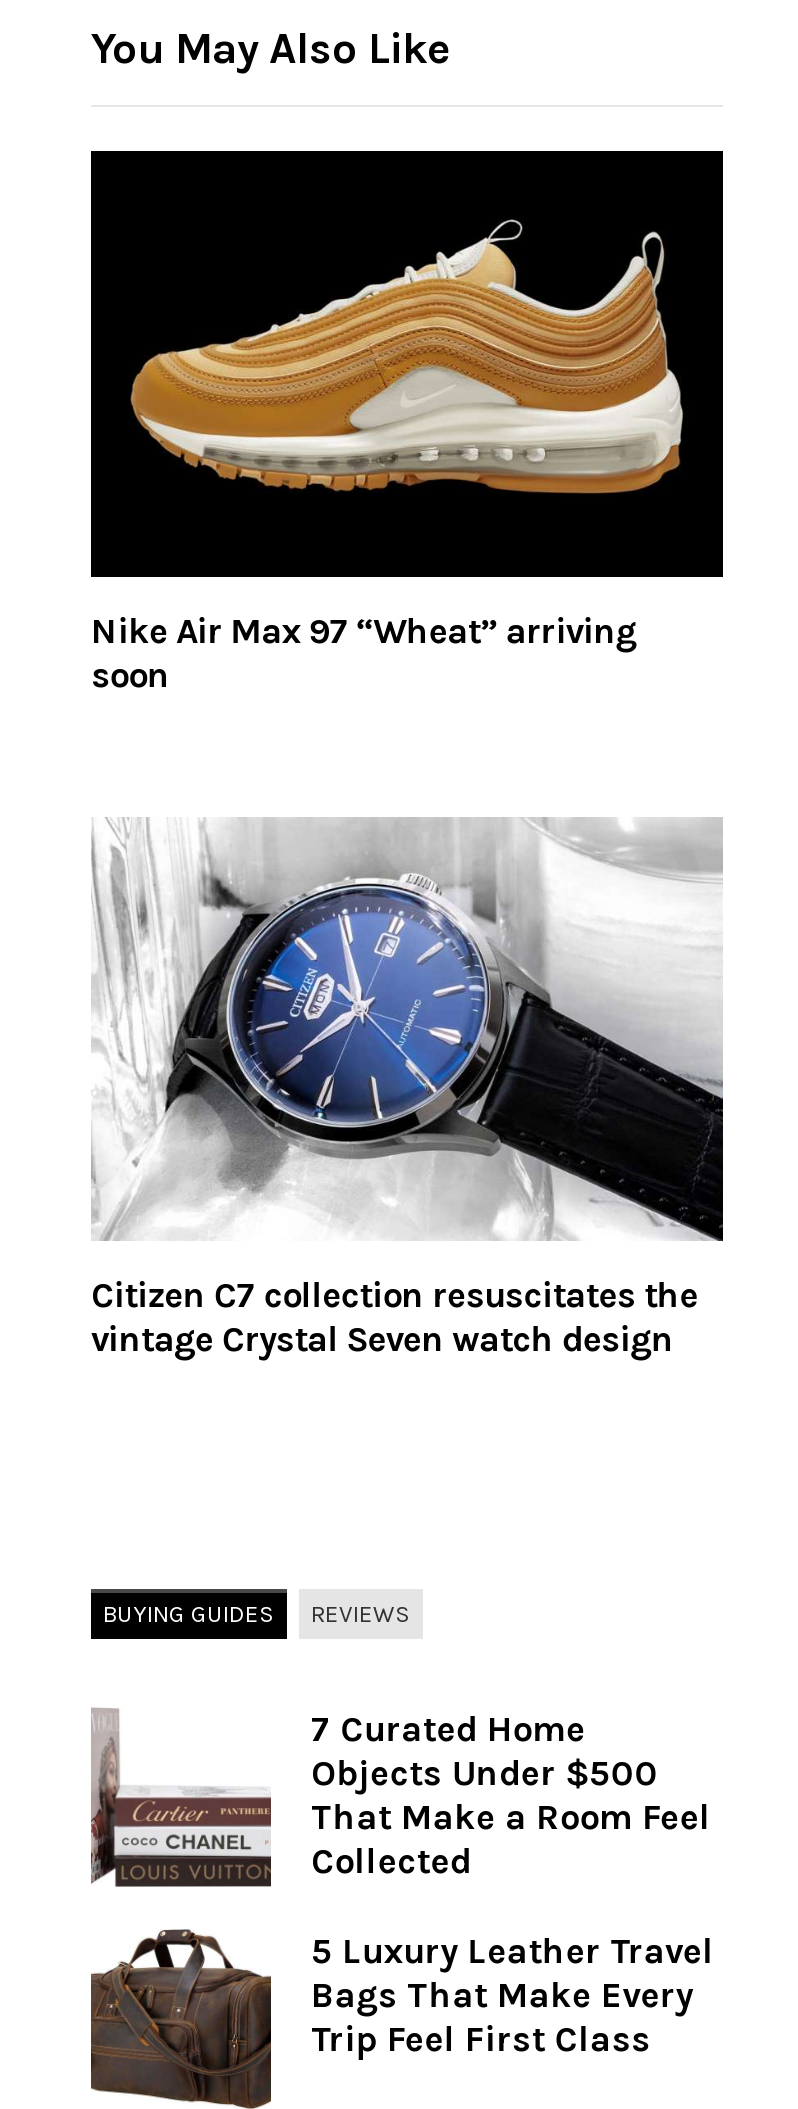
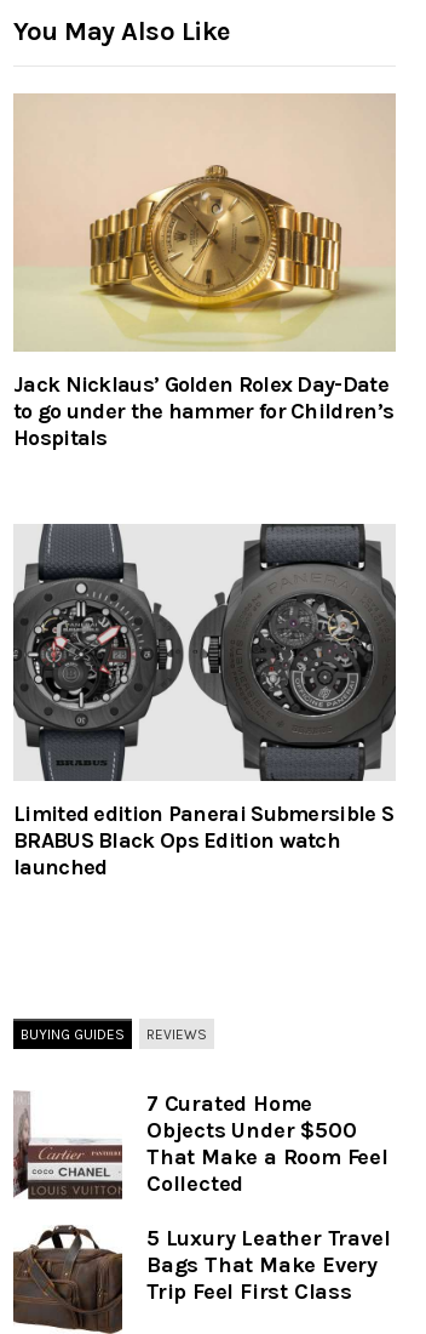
- [image]
+ [image]

- Nike Air Max 97 “Wheat” arriving
- soon
+ Jack Nicklaus’ Golden Rolex Day-Date
+ to go under the hammer for Children’s
+ Hospitals

- [image]
- Citizen C7 collection resuscitates the
- vintage Crystal Seven watch design
+ [image]
+ Limited edition Panerai Submersible S
+ BRABUS Black Ops Edition watch
+ launched
